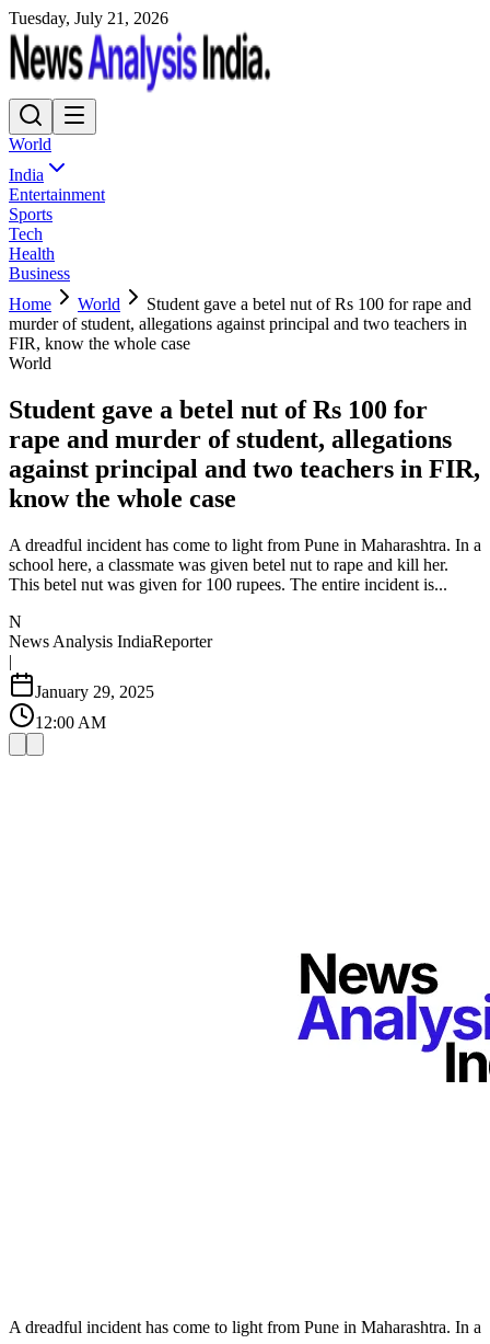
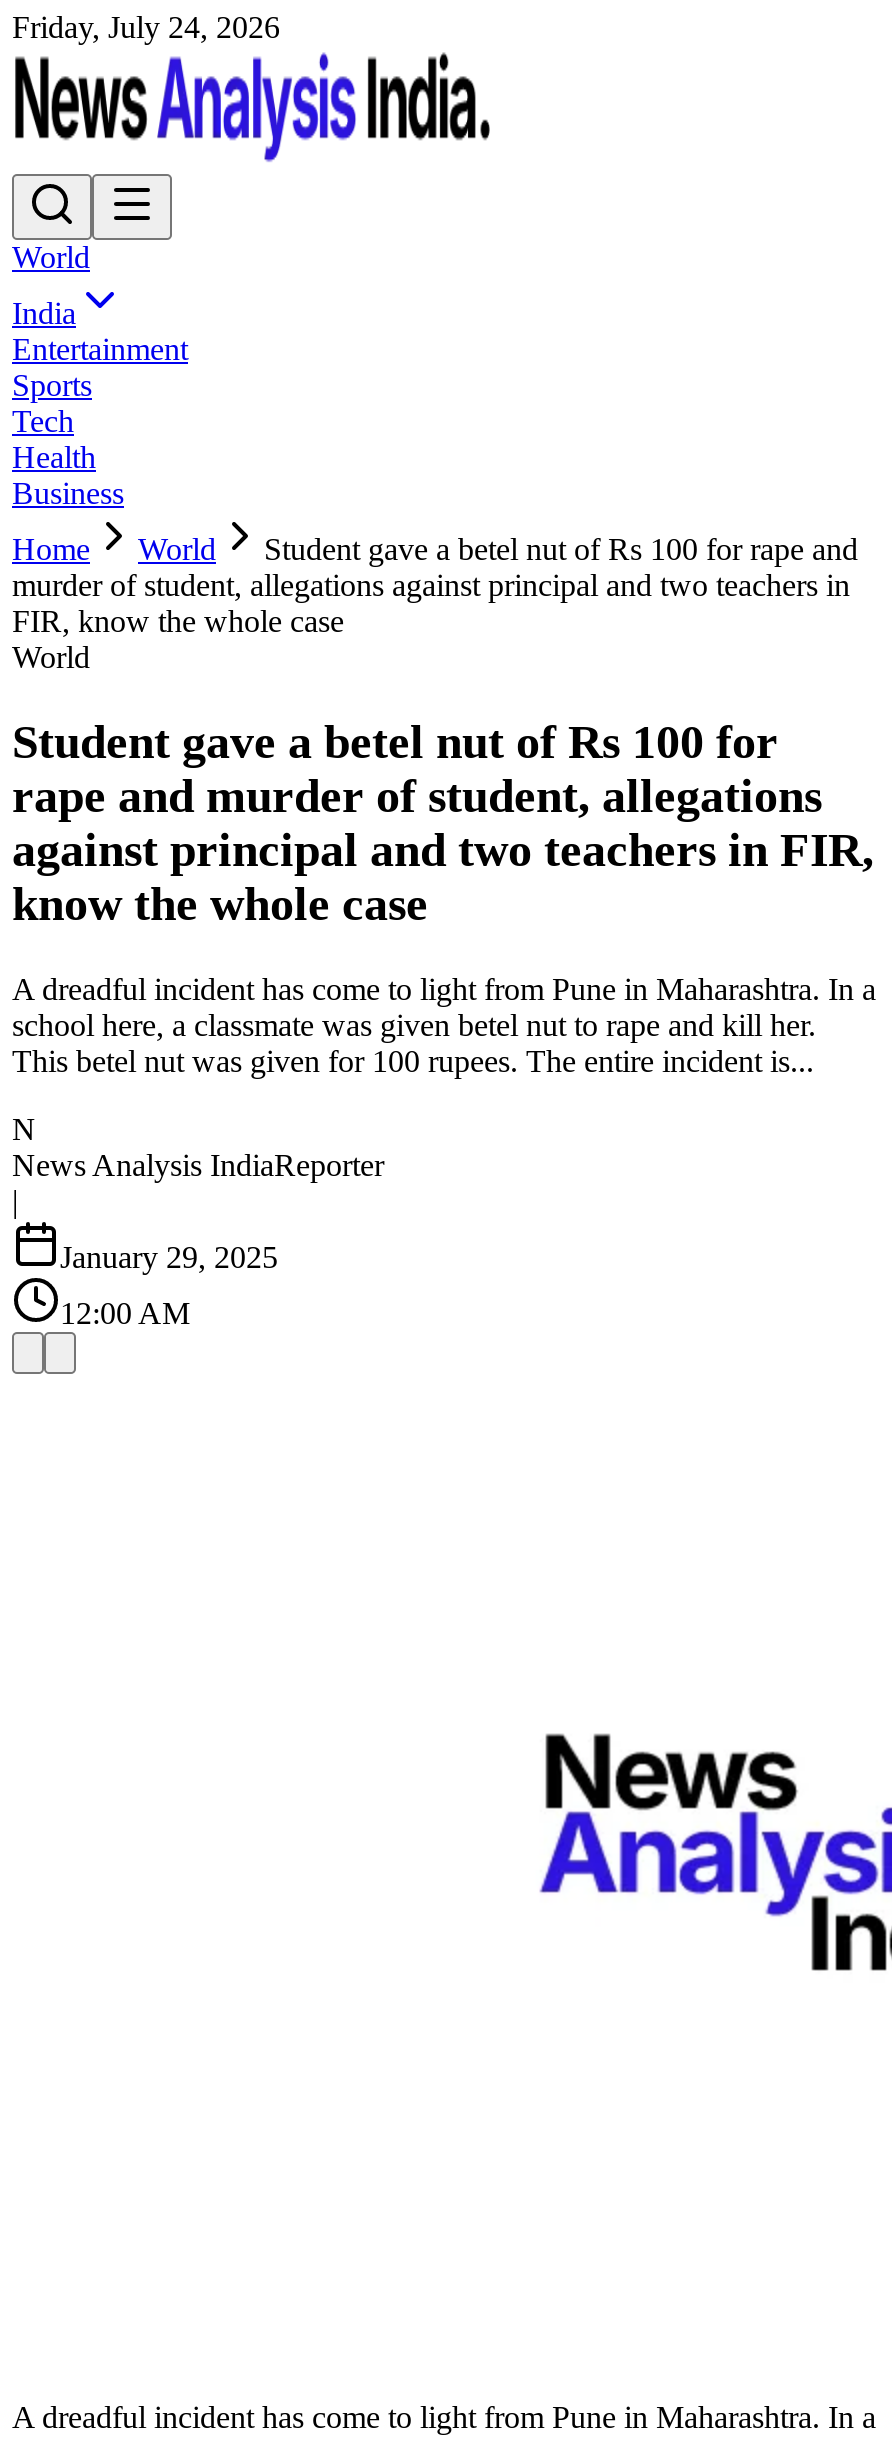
- Tuesday, July 21, 2026
+ Friday, July 24, 2026
